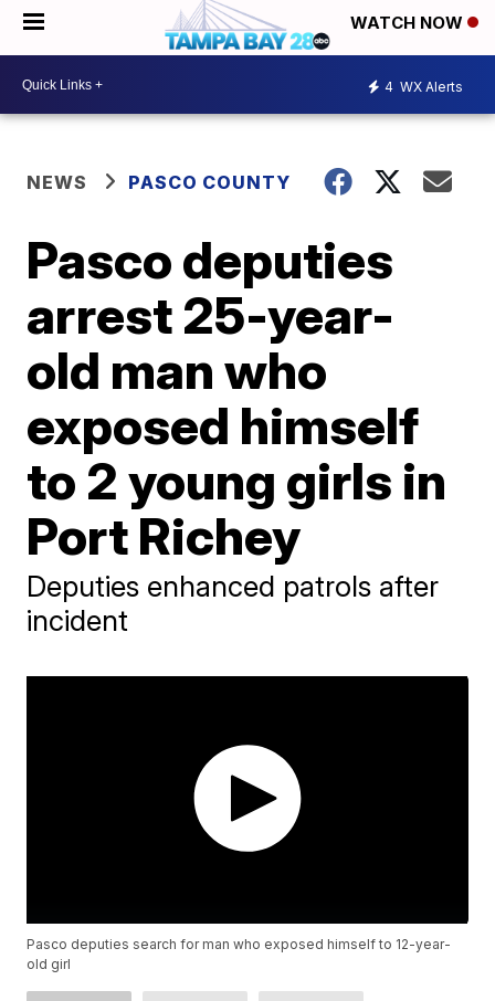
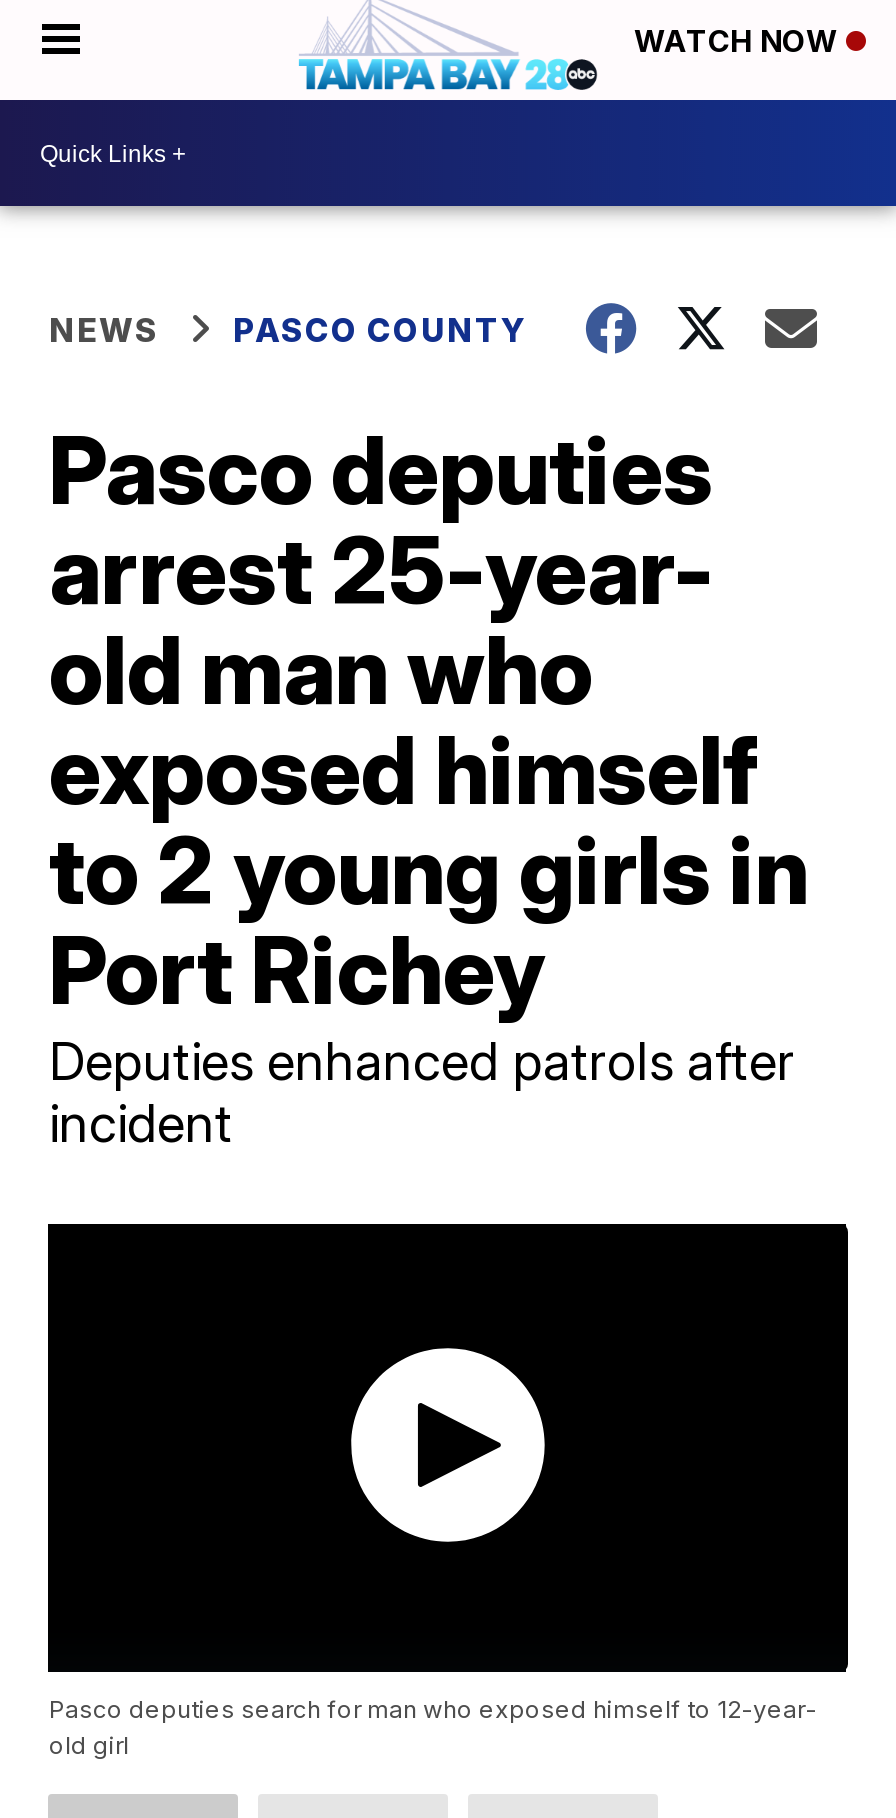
- 4 WX Alerts
